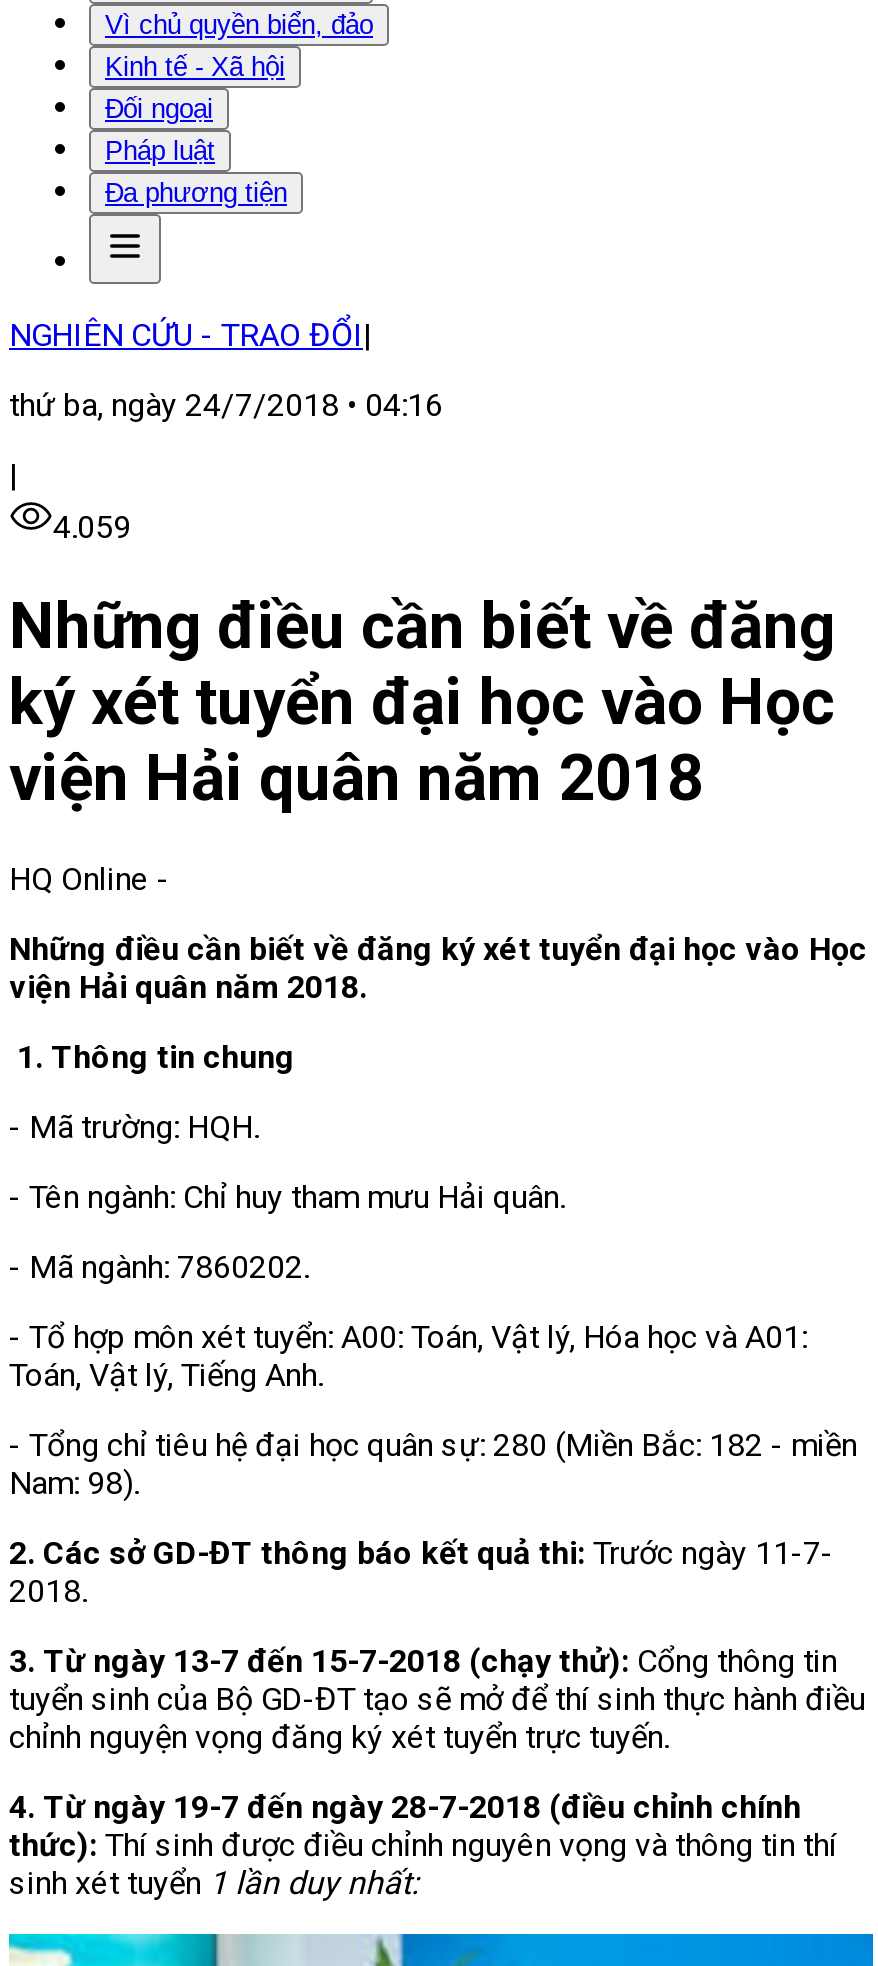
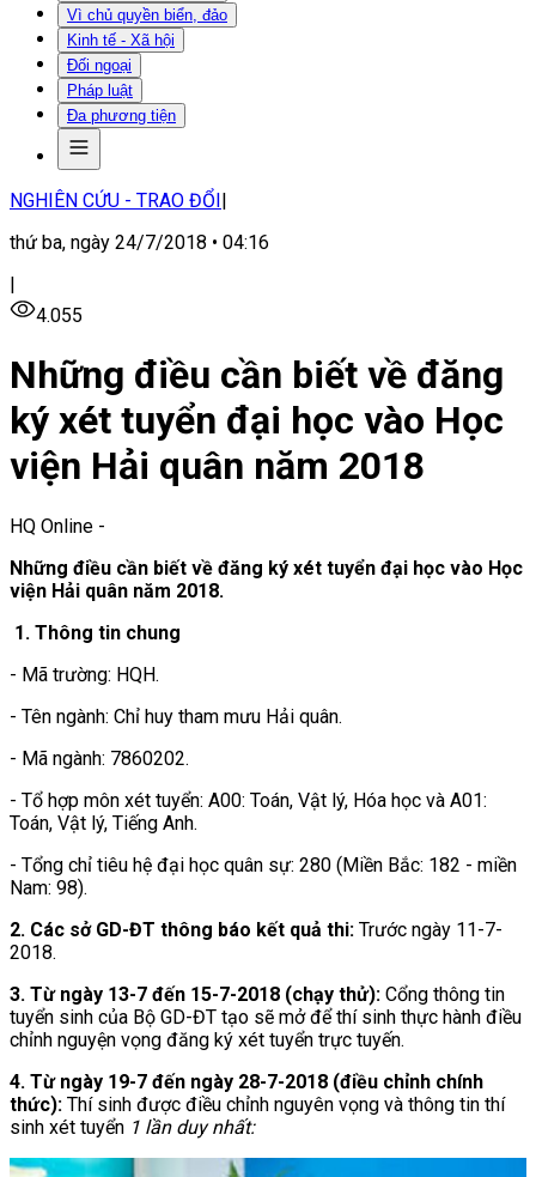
- 4.059
+ 4.055
